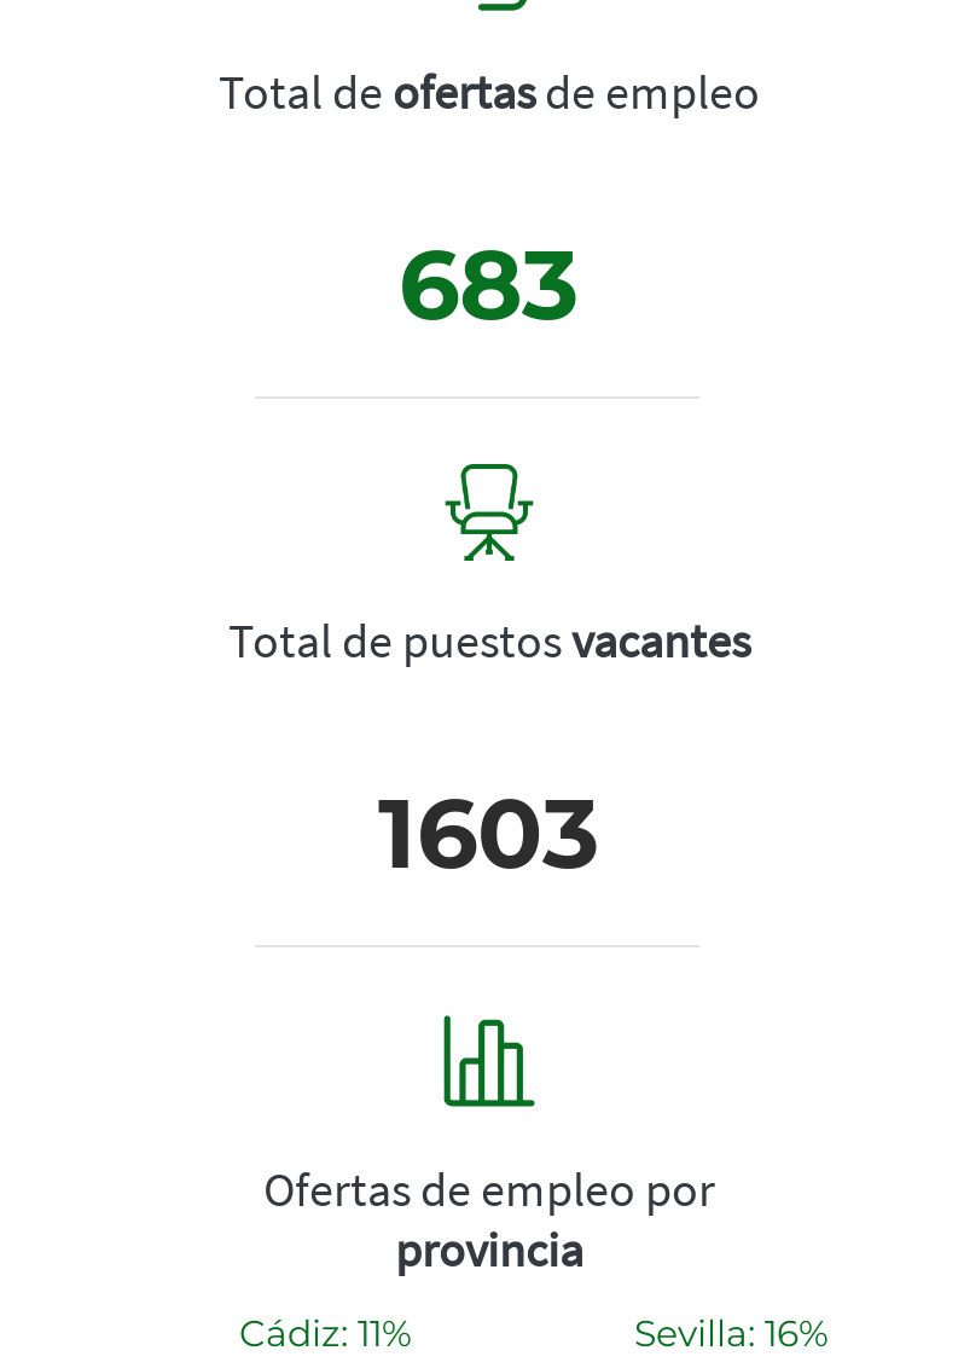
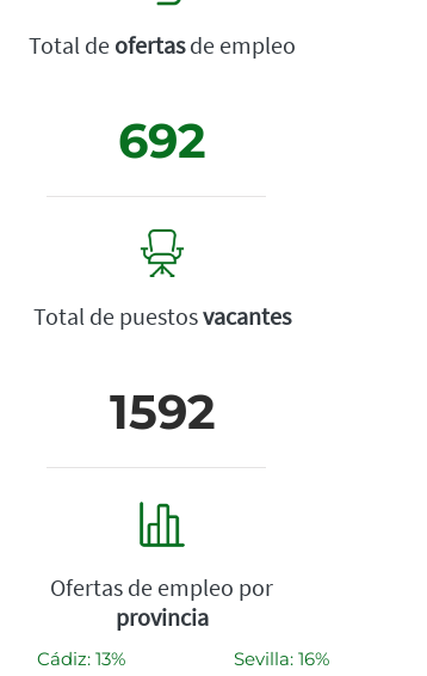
- 683
+ 692

- 1603
+ 1592

- Cádiz: 11%
+ Cádiz: 13%
